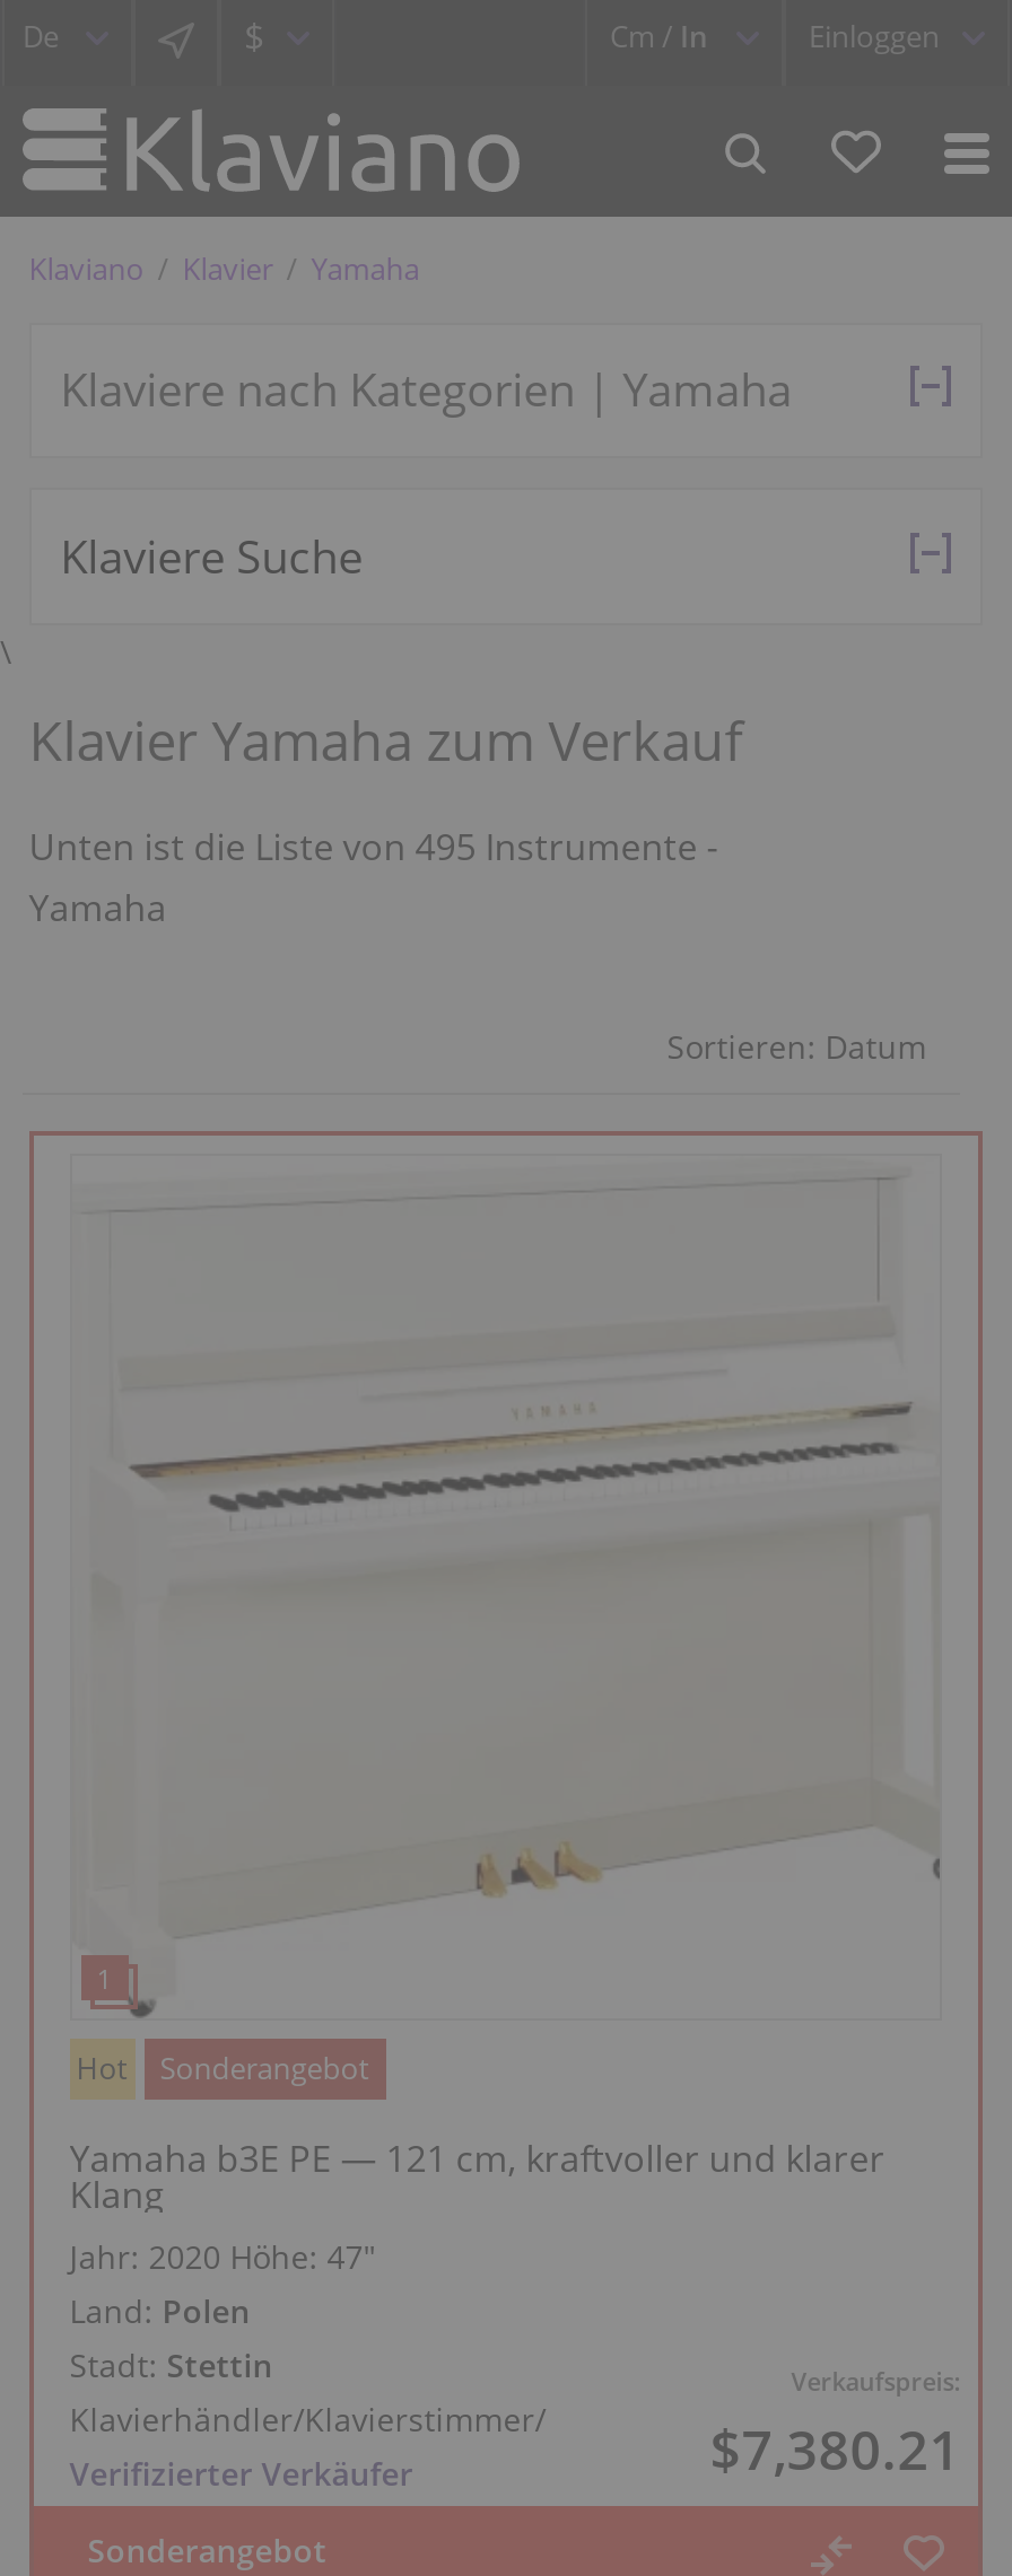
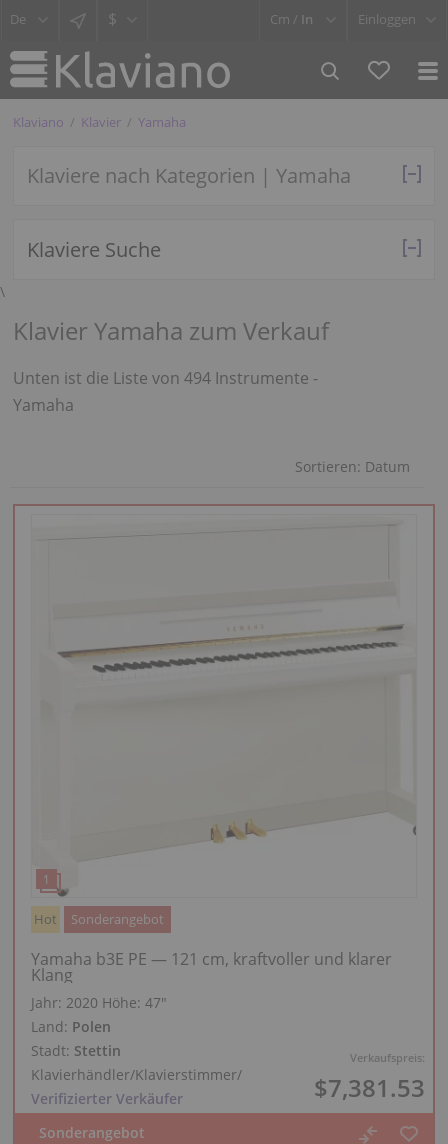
- Unten ist die Liste von 495 Instrumente -
+ Unten ist die Liste von 494 Instrumente -

- $7,380.21
+ $7,381.53
